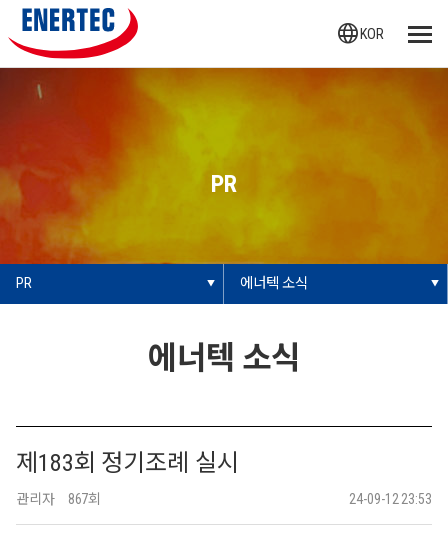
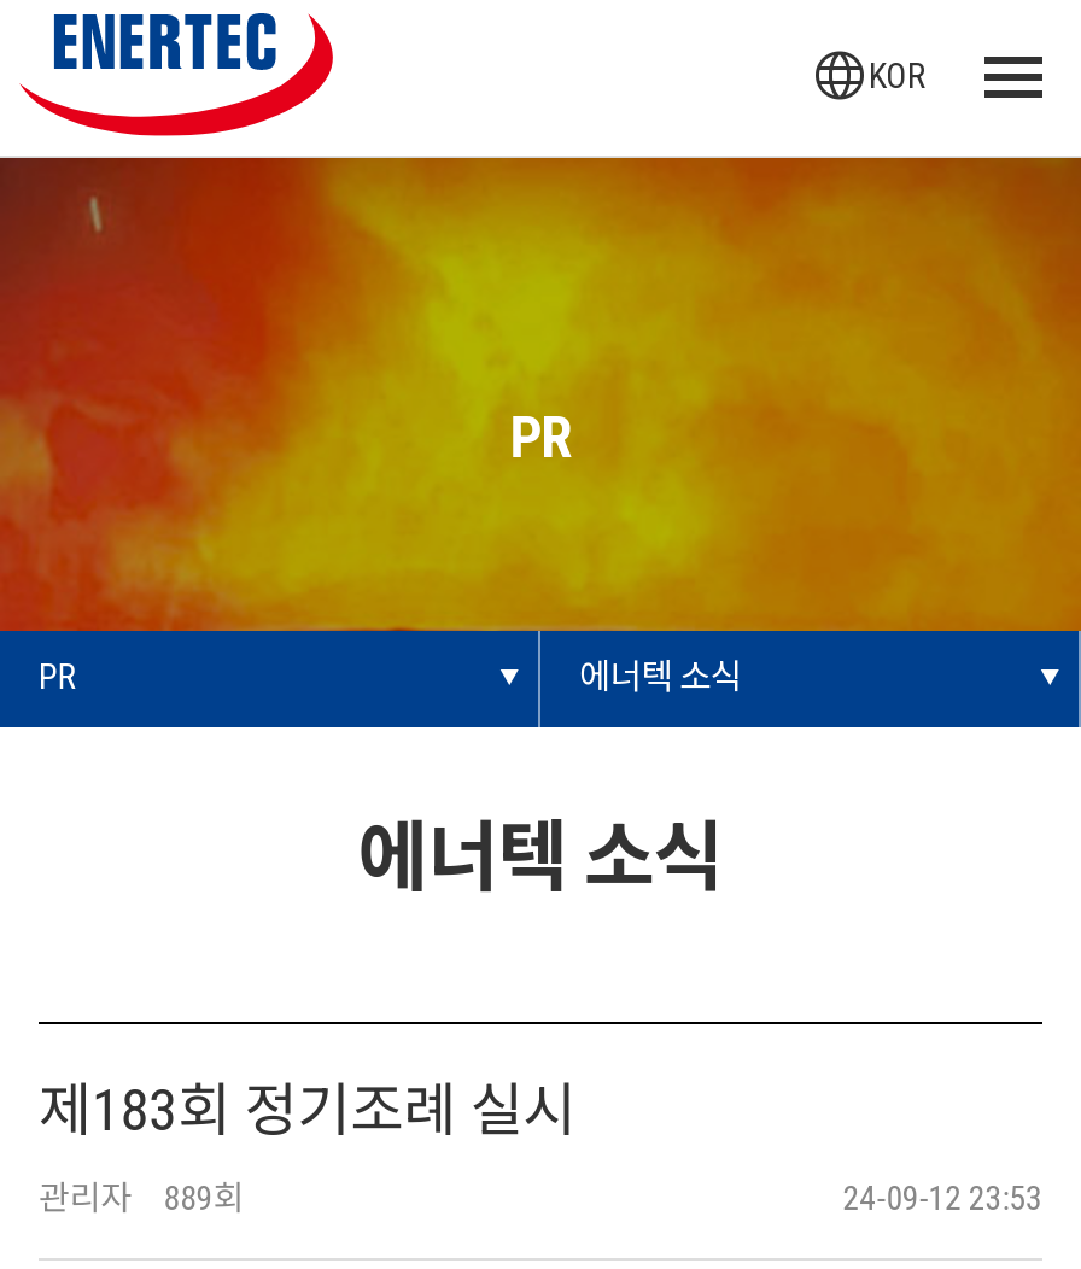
- 관리자 867회
+ 관리자 889회
